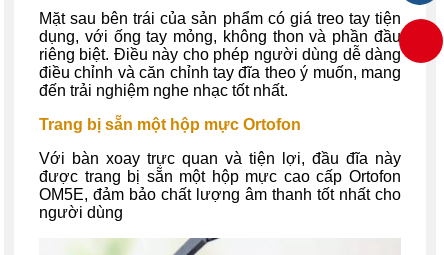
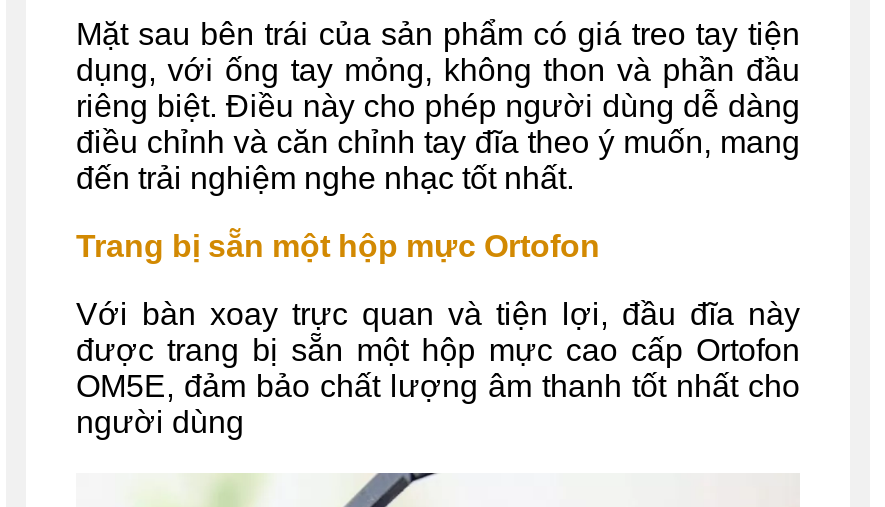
- [image]
